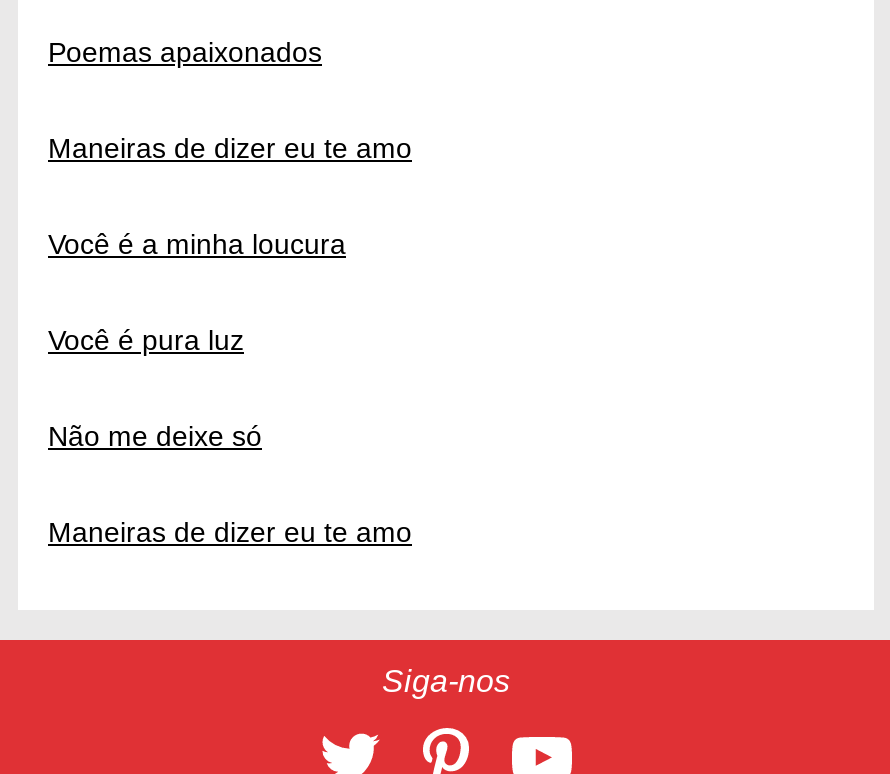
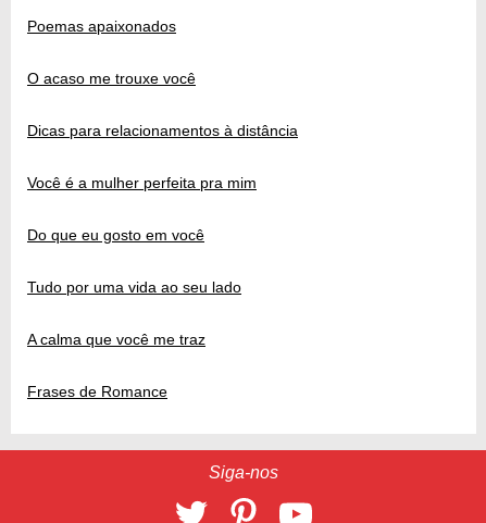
- Maneiras de dizer eu te amo
- Você é a minha loucura
- Você é pura luz
- Não me deixe só
- Maneiras de dizer eu te amo
+ O acaso me trouxe você
+ Dicas para relacionamentos à distância
+ Você é a mulher perfeita pra mim
+ Do que eu gosto em você
+ Tudo por uma vida ao seu lado
+ A calma que você me traz
+ Frases de Romance
